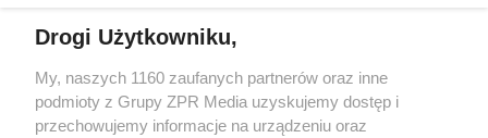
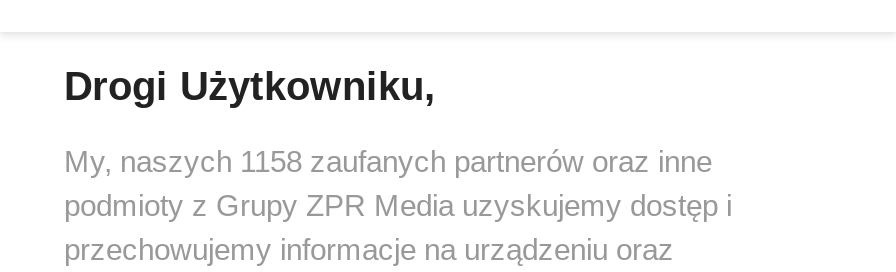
- My, naszych 1160 zaufanych partnerów oraz inne
+ My, naszych 1158 zaufanych partnerów oraz inne
